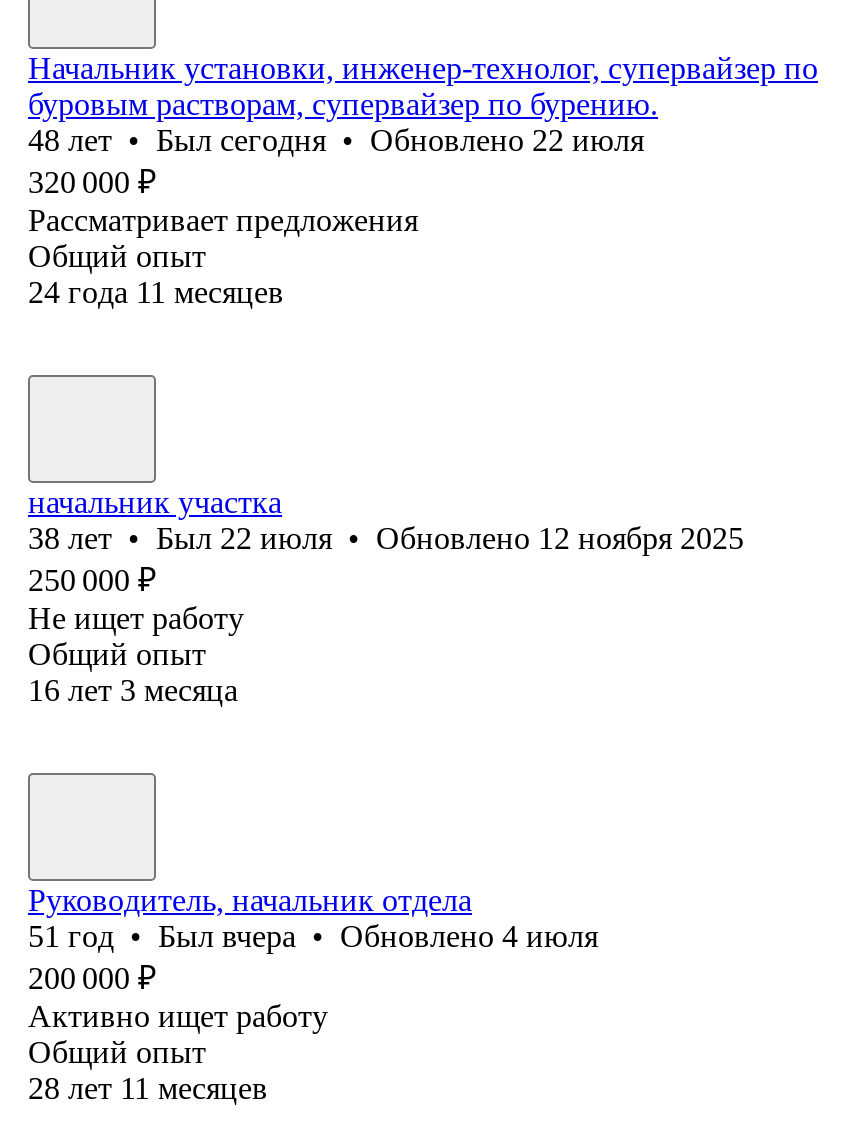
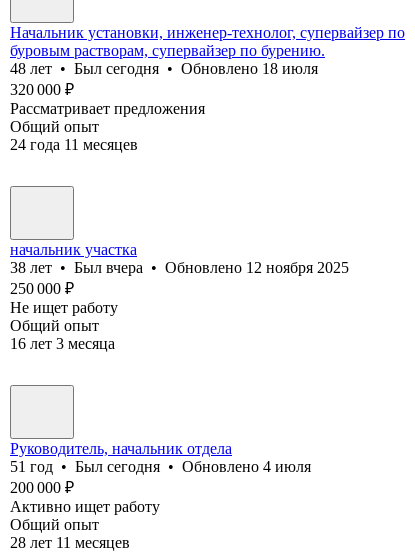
- 48 лет • Был сегодня • Обновлено 22 июля
+ 48 лет • Был сегодня • Обновлено 18 июля

- 38 лет • Был 22 июля • Обновлено 12 ноября 2025
+ 38 лет • Был вчера • Обновлено 12 ноября 2025

- 51 год • Был вчера • Обновлено 4 июля
+ 51 год • Был сегодня • Обновлено 4 июля
